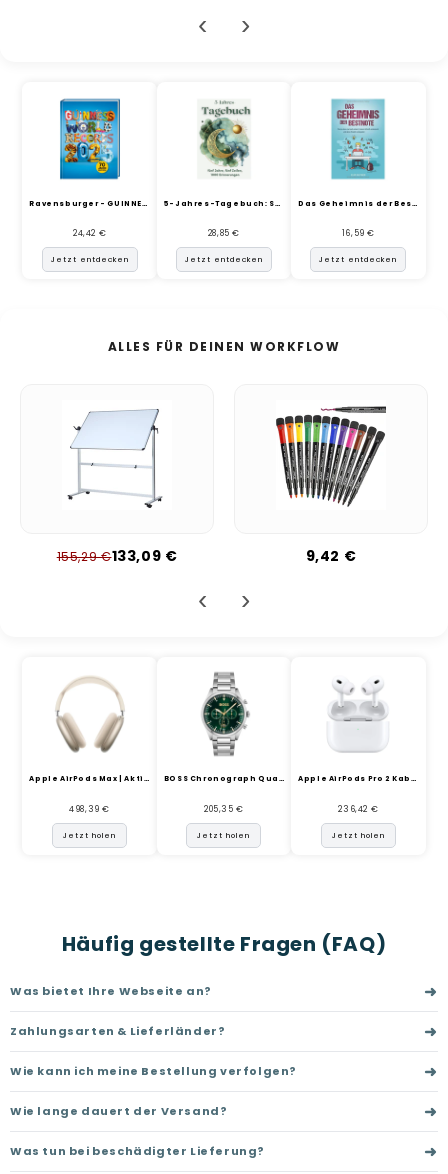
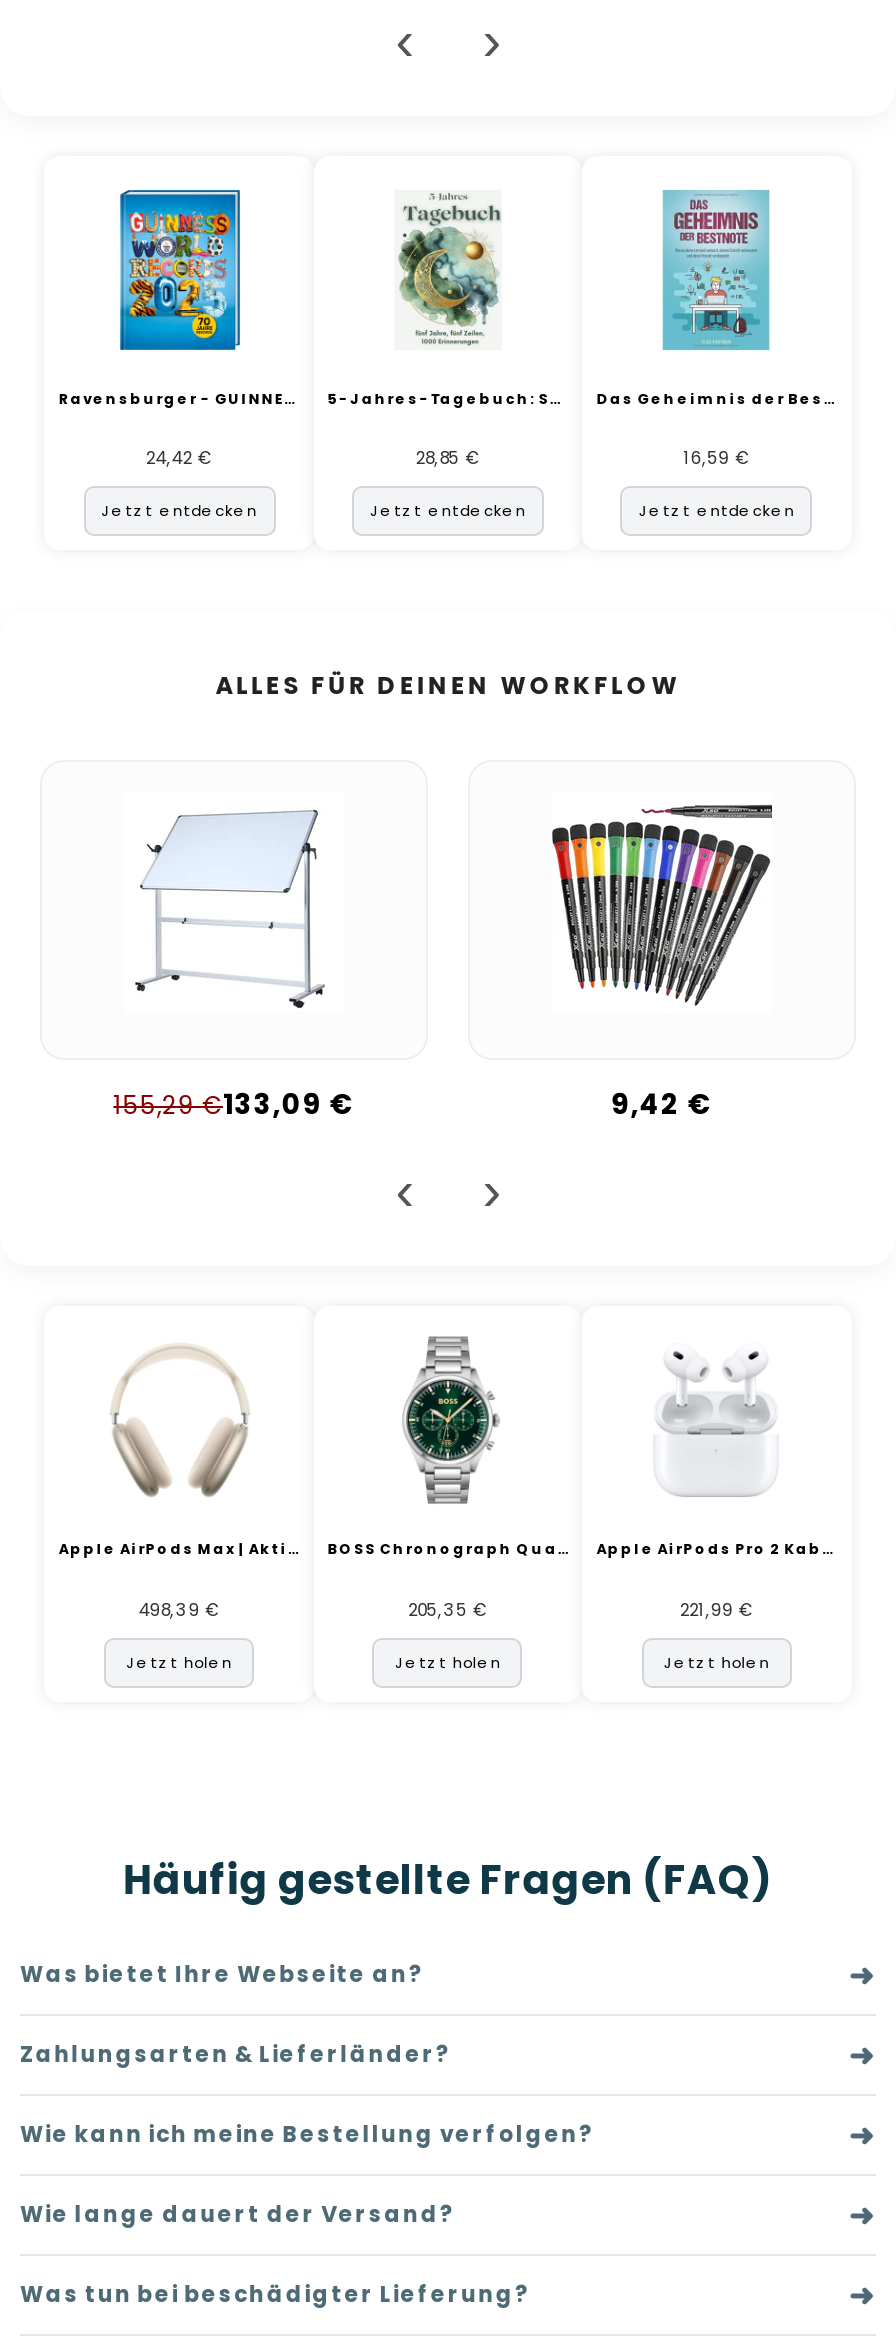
- 236,42 €
+ 221,99 €
